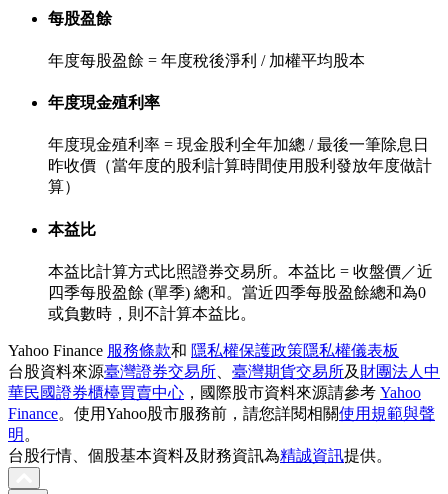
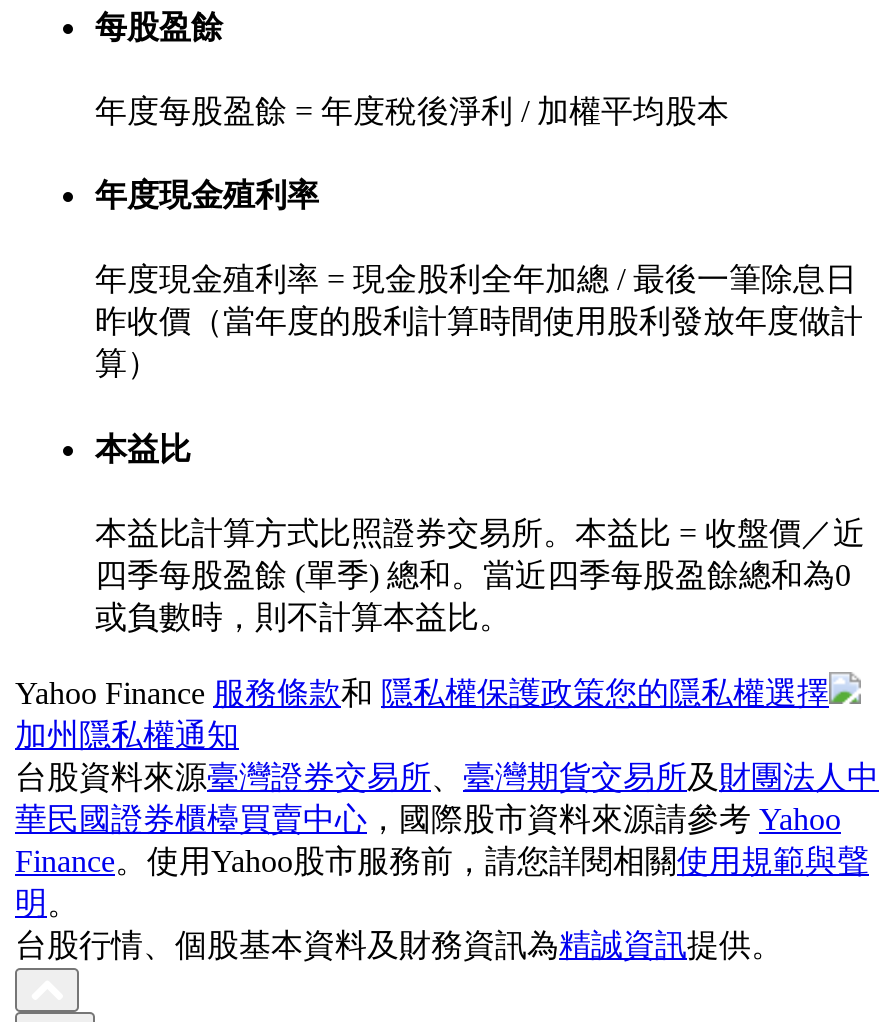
- Yahoo Finance 服務條款和隱私權保護政策隱私權儀表板
+ Yahoo Finance 服務條款和隱私權保護政策您的隱私權選擇
+ 加州隱私權通知
